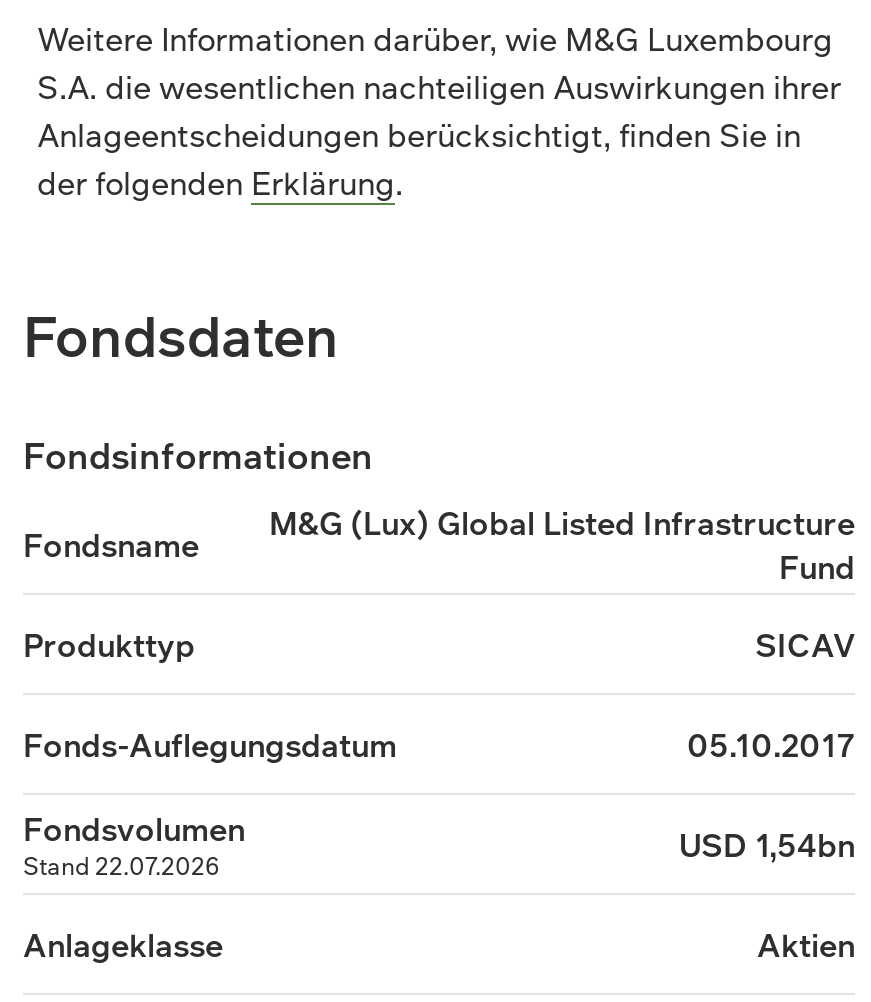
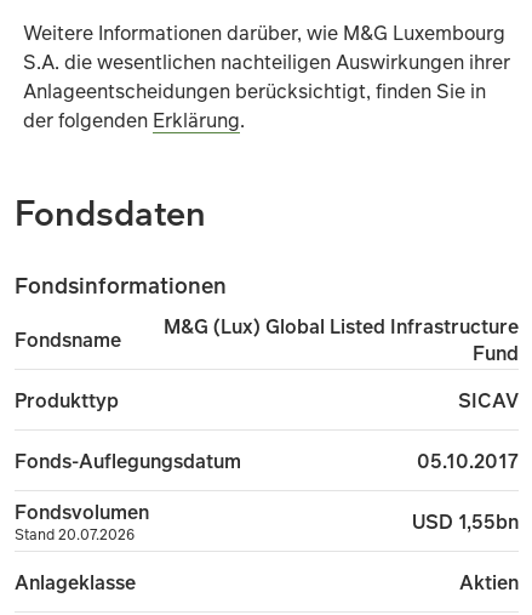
- USD 1,54bn
+ USD 1,55bn

- Stand 22.07.2026
+ Stand 20.07.2026
